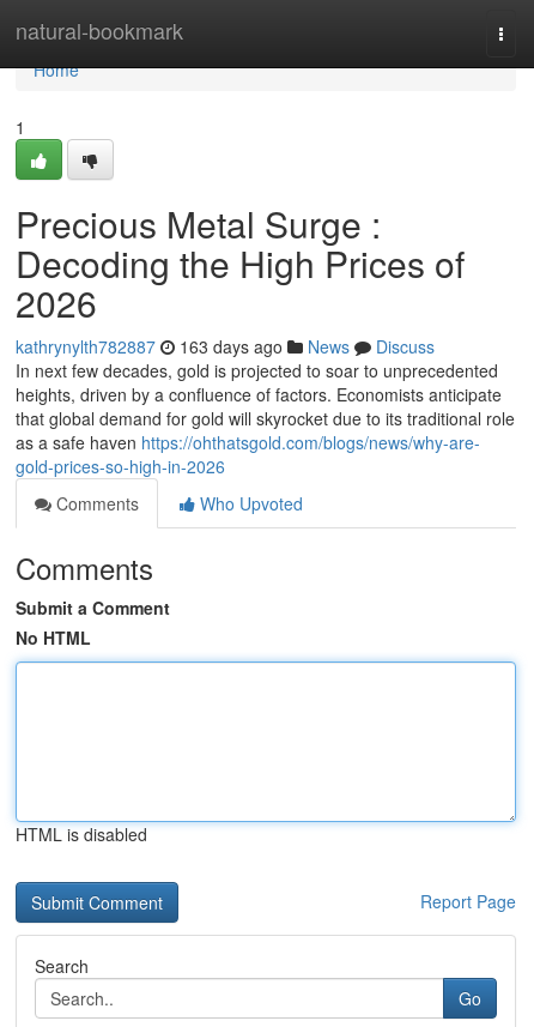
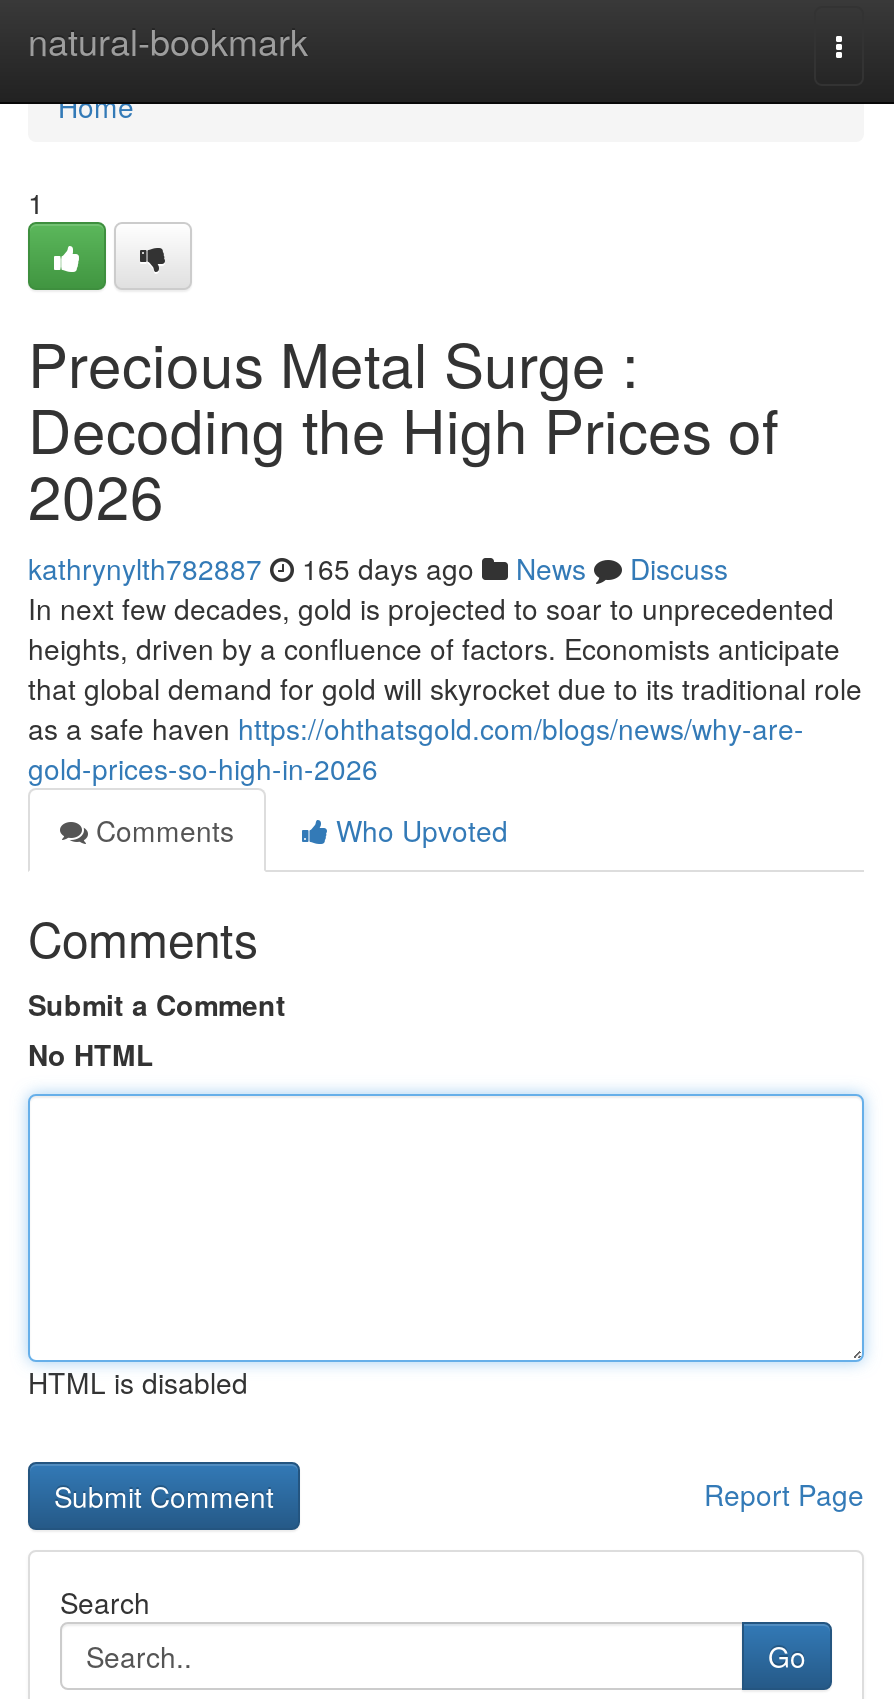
- kathrynylth782887 163 days ago News Discuss
+ kathrynylth782887 165 days ago News Discuss
